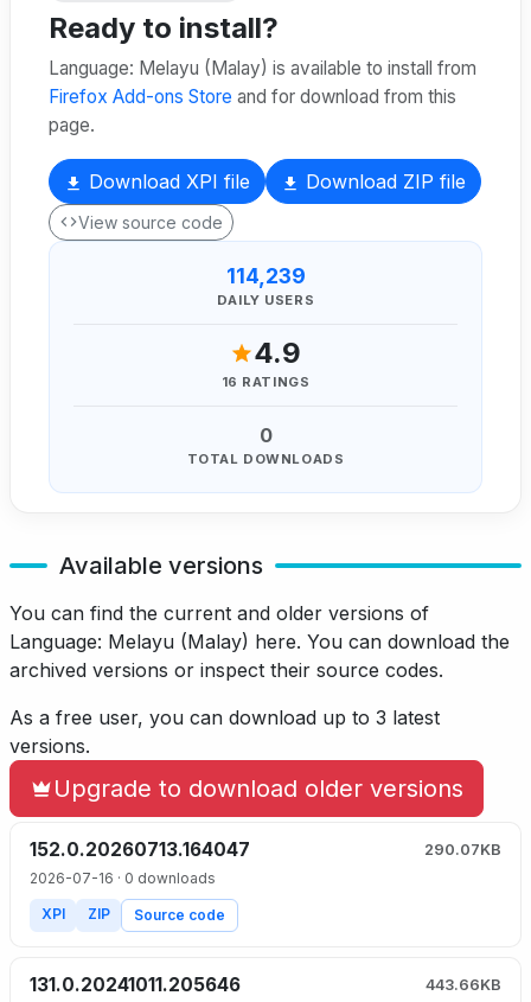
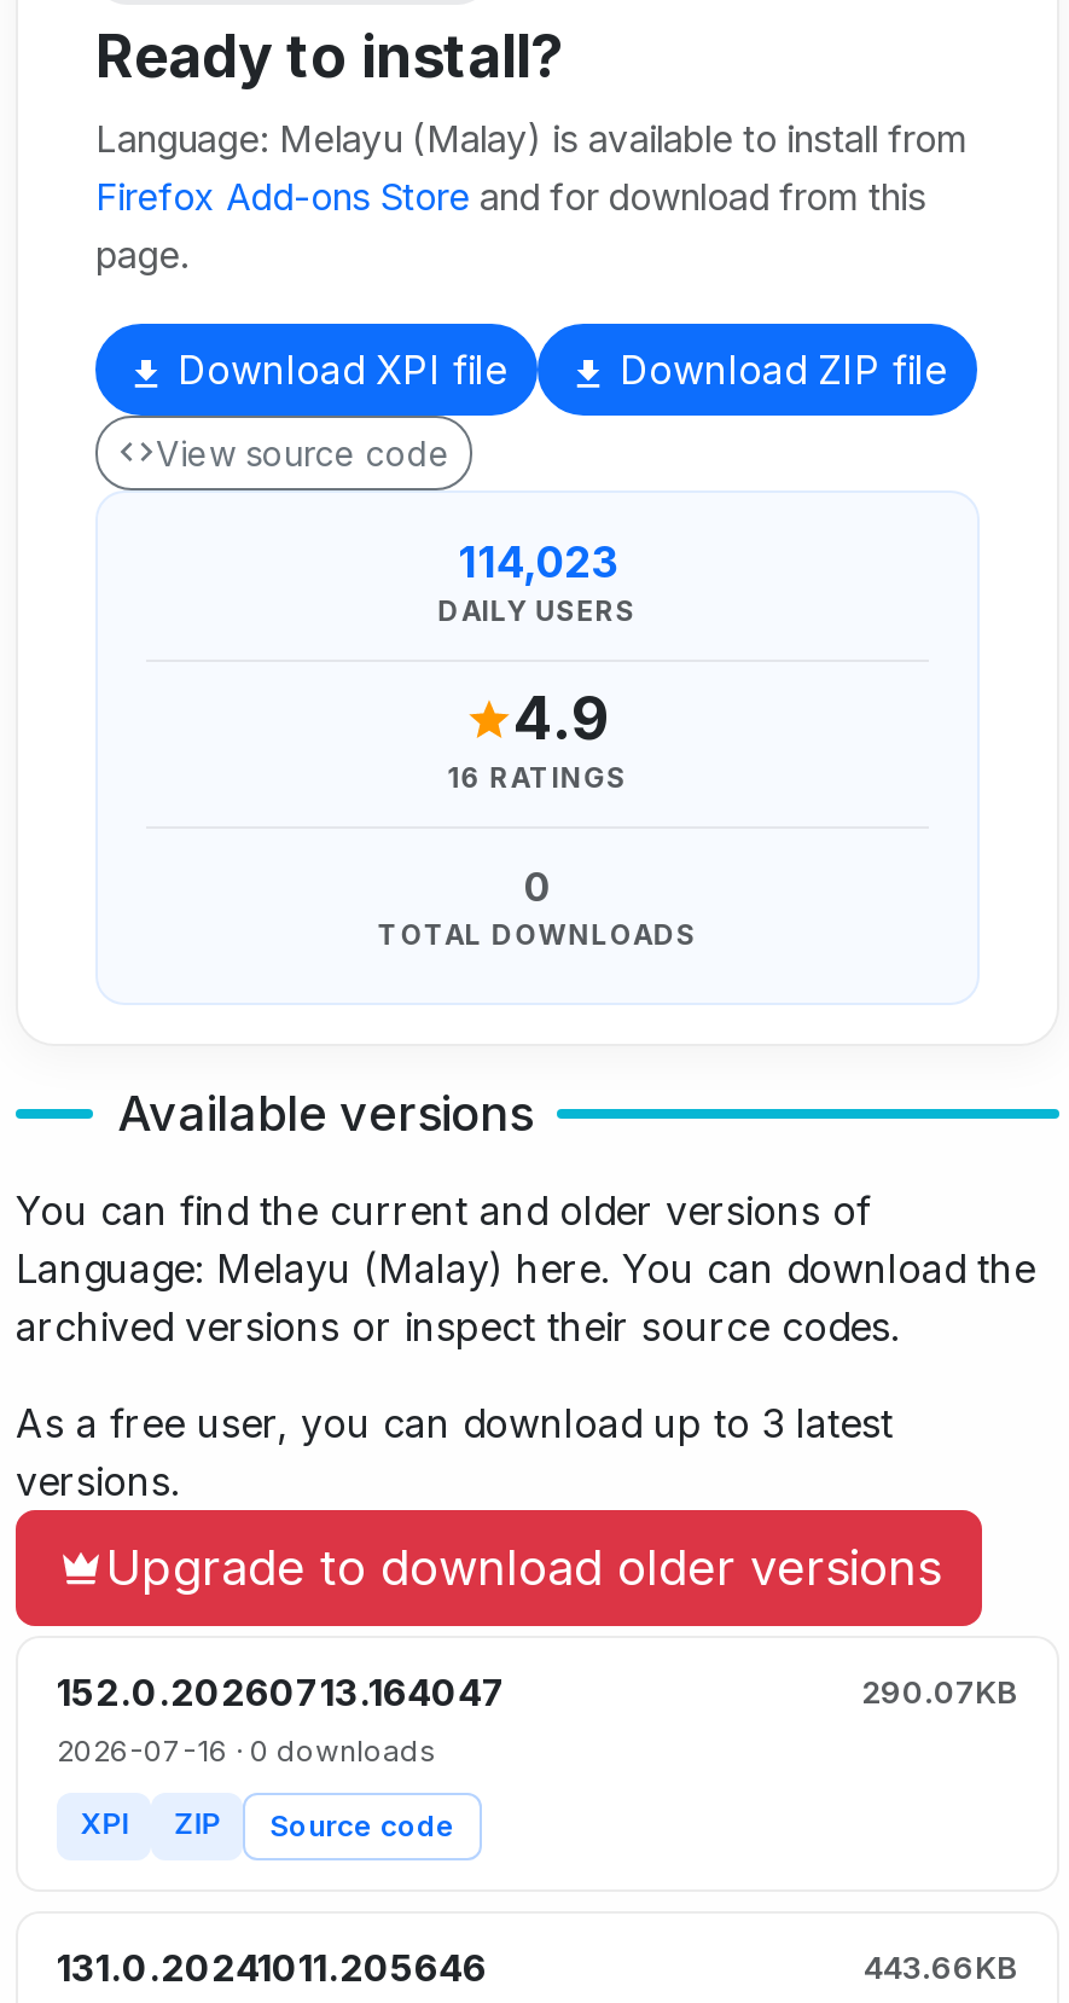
- 114,239
+ 114,023
